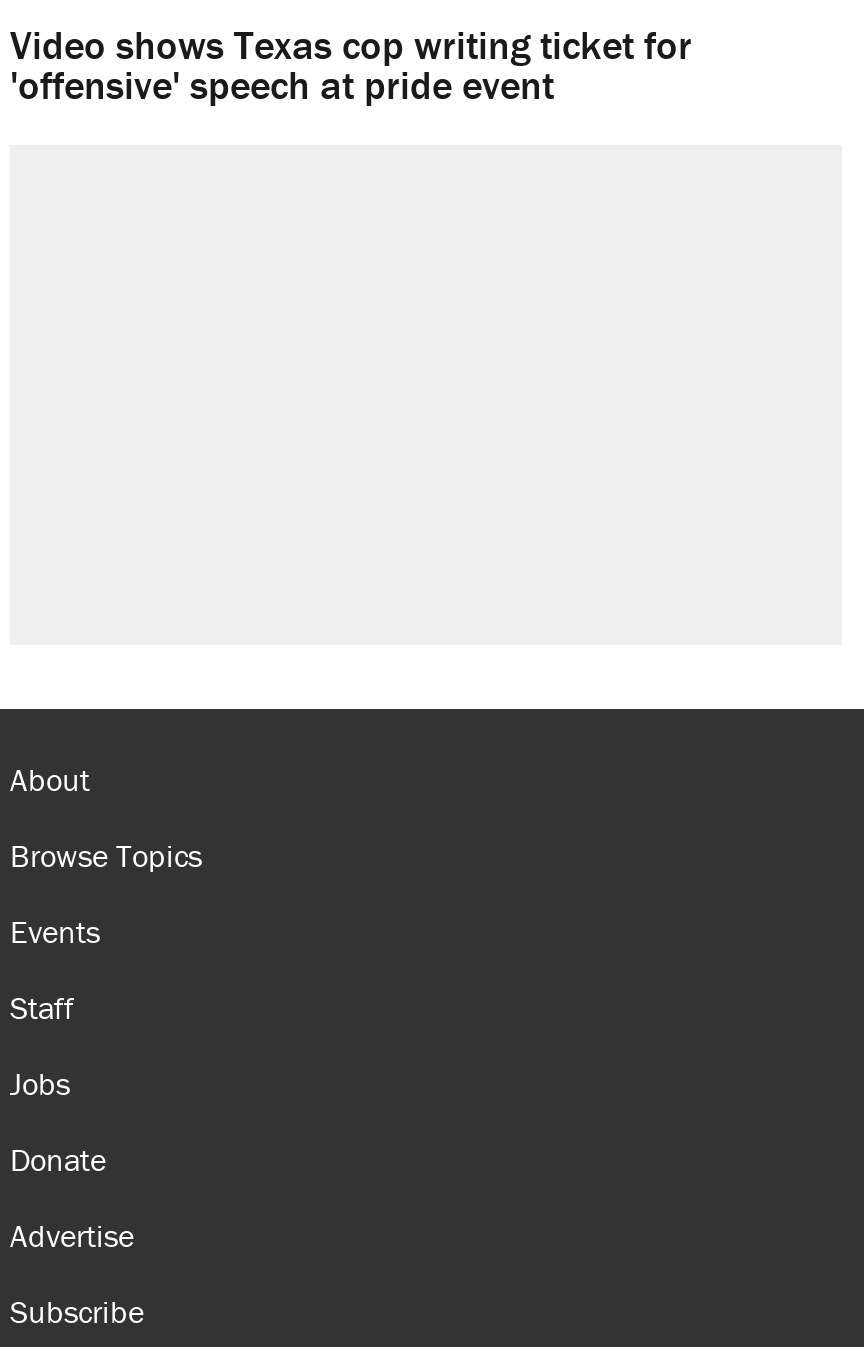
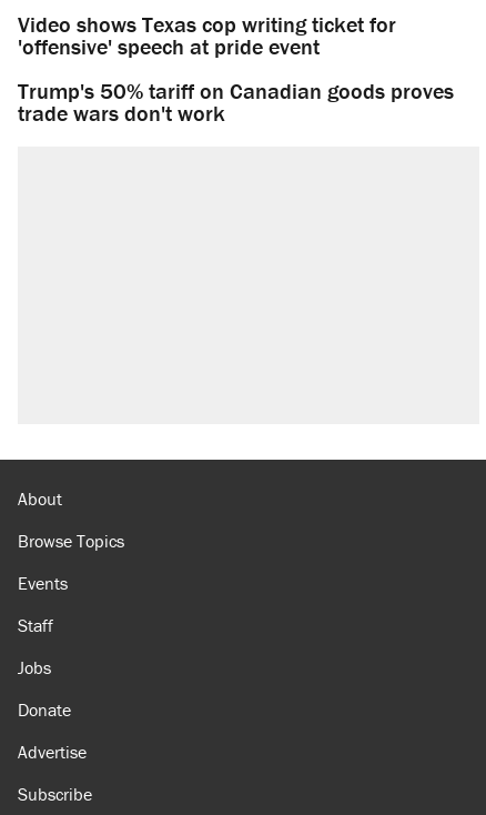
+ Trump's 50% tariff on Canadian goods proves
+ trade wars don't work
